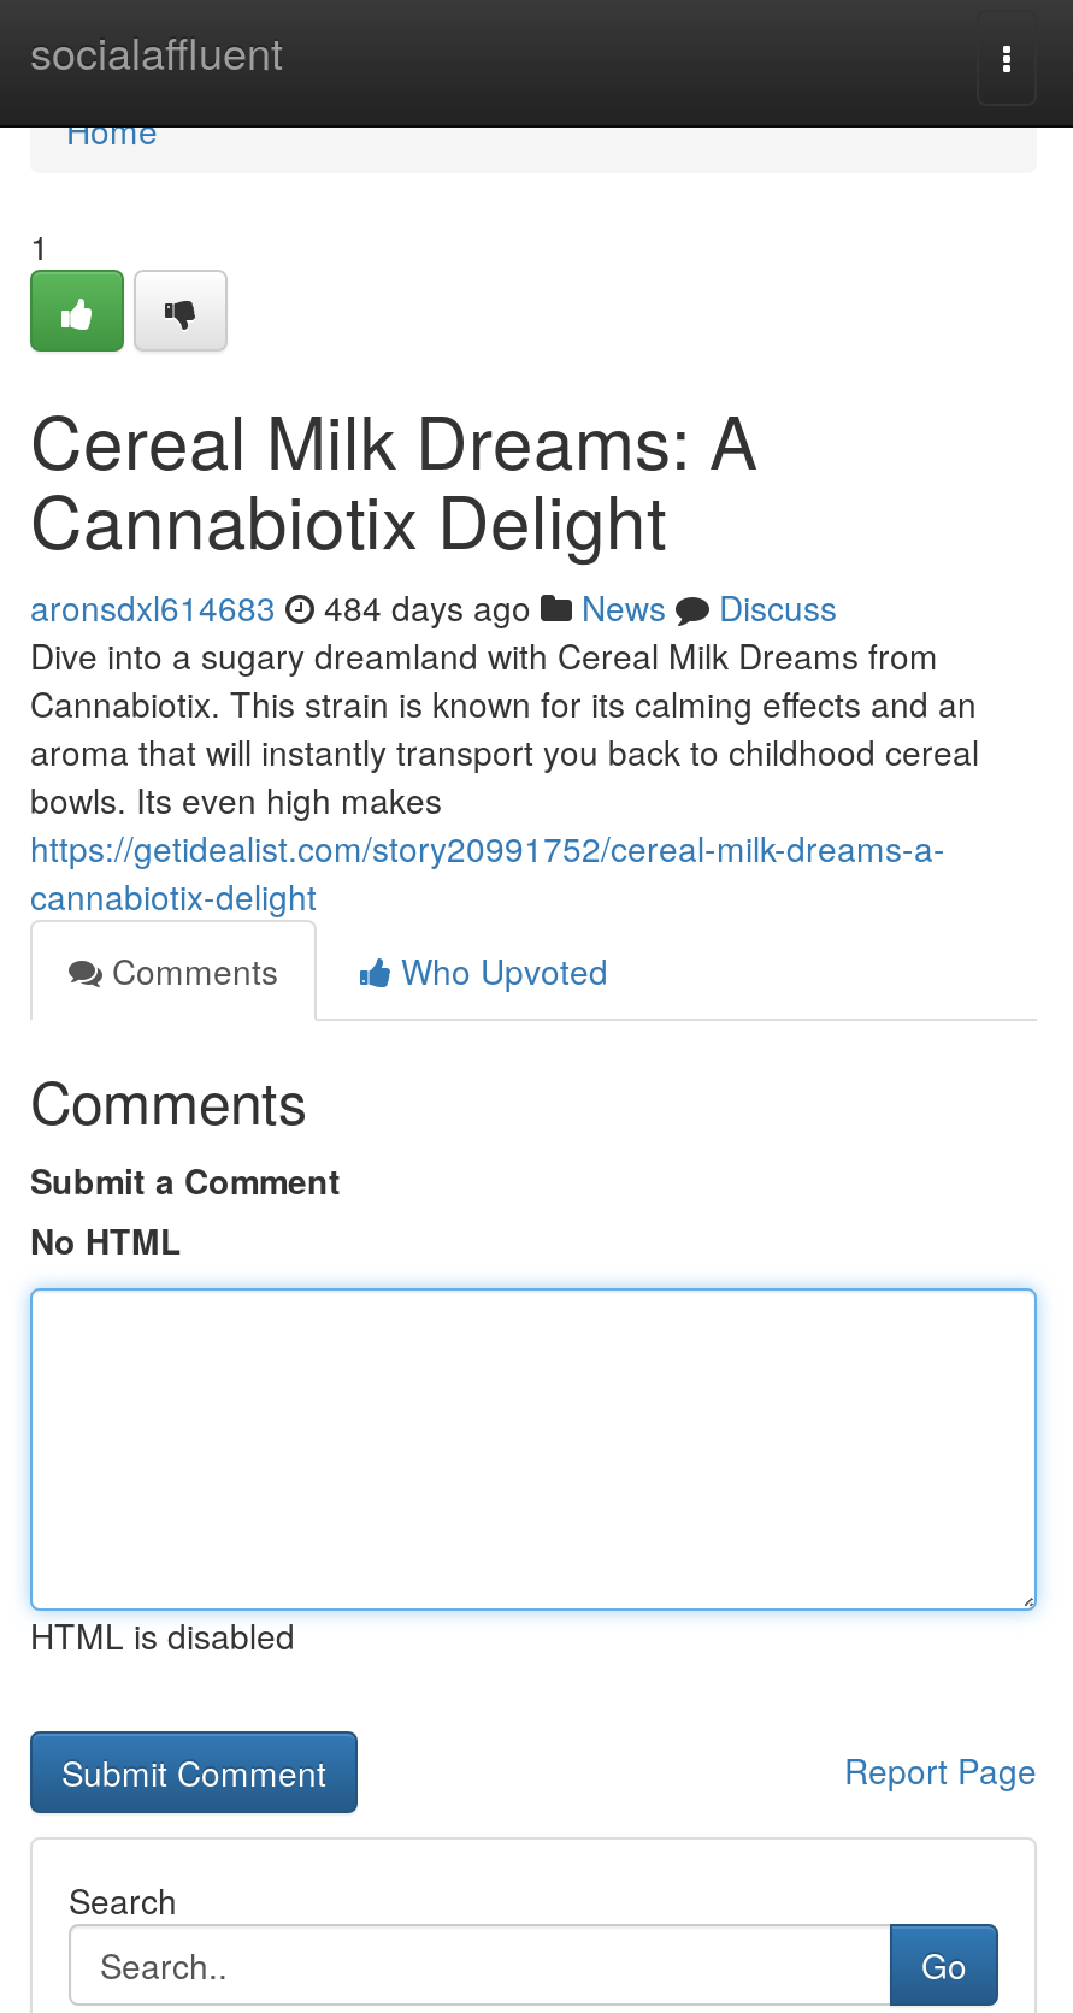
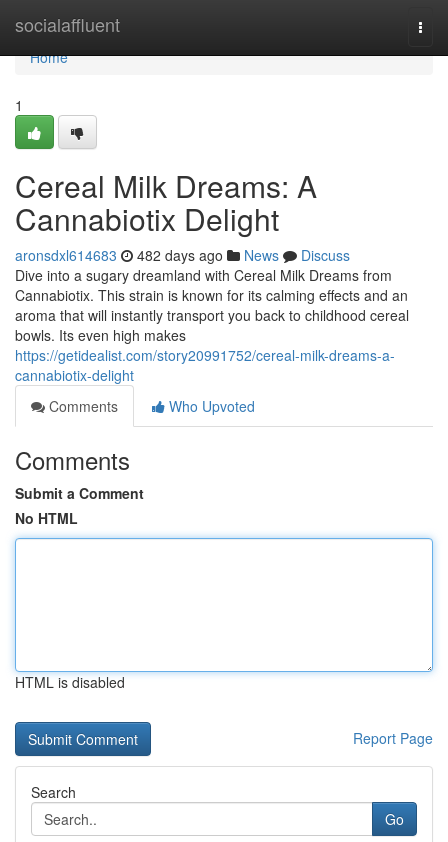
- aronsdxl614683 484 days ago News Discuss
+ aronsdxl614683 482 days ago News Discuss
